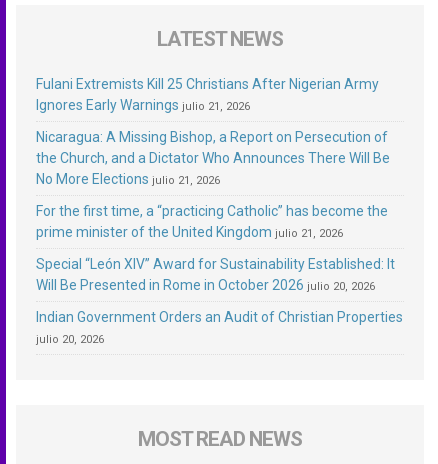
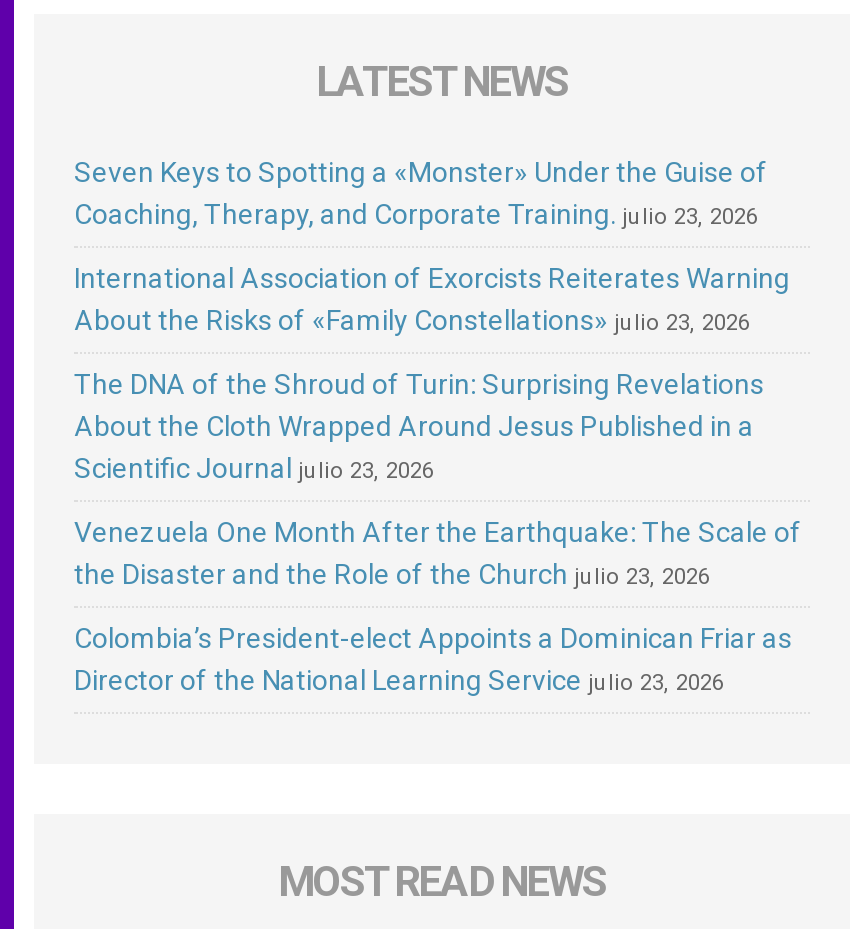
- Fulani Extremists Kill 25 Christians After Nigerian Army
- Ignores Early Warnings julio 21, 2026
- Nicaragua: A Missing Bishop, a Report on Persecution of
- the Church, and a Dictator Who Announces There Will Be
- No More Elections julio 21, 2026
- For the first time, a “practicing Catholic” has become the
- prime minister of the United Kingdom julio 21, 2026
- Special “León XIV” Award for Sustainability Established: It
- Will Be Presented in Rome in October 2026 julio 20, 2026
- Indian Government Orders an Audit of Christian Properties
- julio 20, 2026
+ Seven Keys to Spotting a «Monster» Under the Guise of
+ Coaching, Therapy, and Corporate Training. julio 23, 2026
+ International Association of Exorcists Reiterates Warning
+ About the Risks of «Family Constellations» julio 23, 2026
+ The DNA of the Shroud of Turin: Surprising Revelations
+ About the Cloth Wrapped Around Jesus Published in a
+ Scientific Journal julio 23, 2026
+ Venezuela One Month After the Earthquake: The Scale of
+ the Disaster and the Role of the Church julio 23, 2026
+ Colombia’s President-elect Appoints a Dominican Friar as
+ Director of the National Learning Service julio 23, 2026
